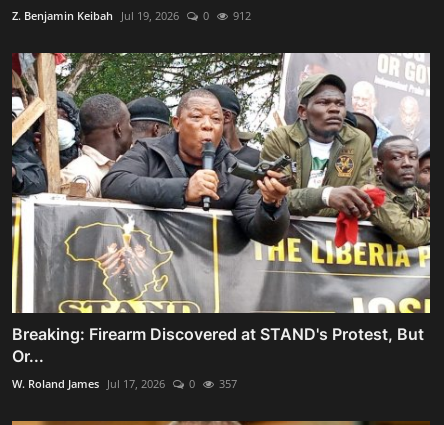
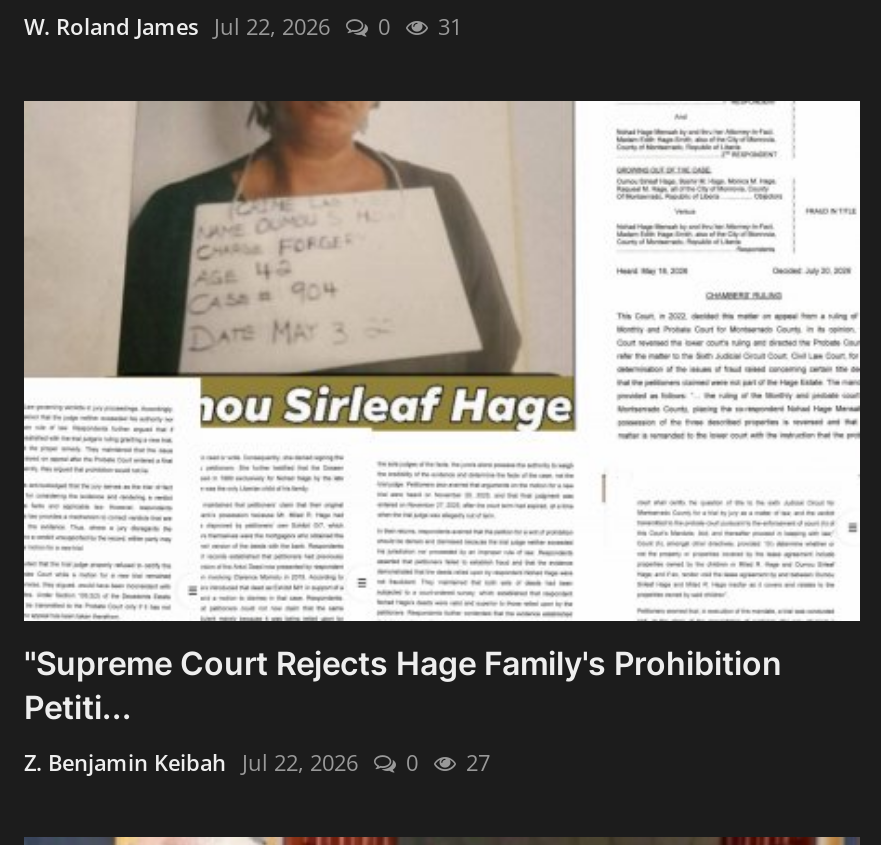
- Z. Benjamin Keibah Jul 19, 2026
+ W. Roland James Jul 22, 2026

- 912
+ 31

- [image]
- Breaking: Firearm Discovered at STAND's Protest, But
- Or...
+ [image]
+ "Supreme Court Rejects Hage Family's Prohibition
+ Petiti...

- W. Roland James Jul 17, 2026
+ Z. Benjamin Keibah Jul 22, 2026

- 357
+ 27
